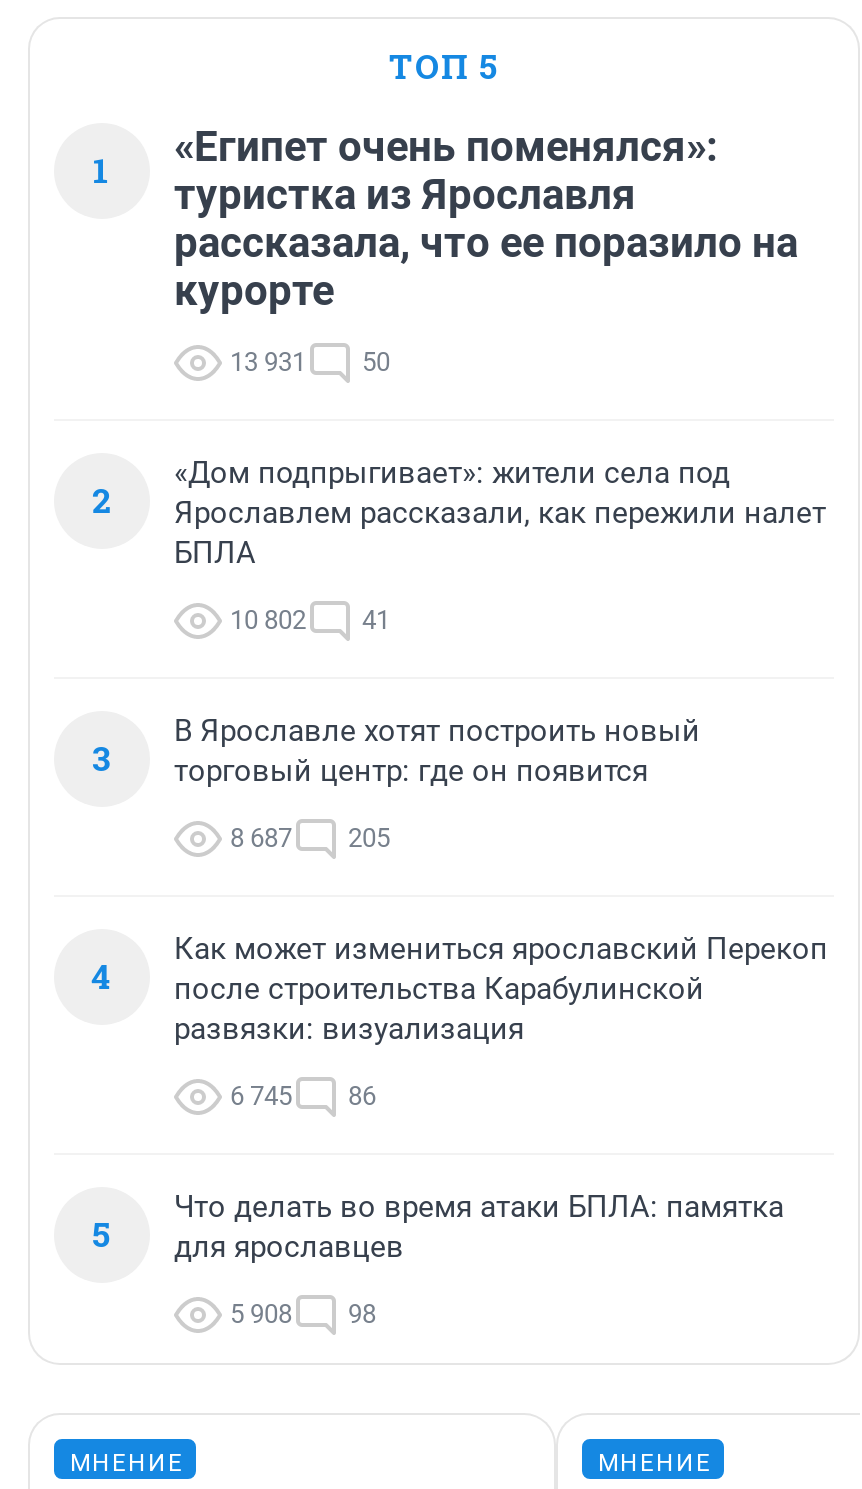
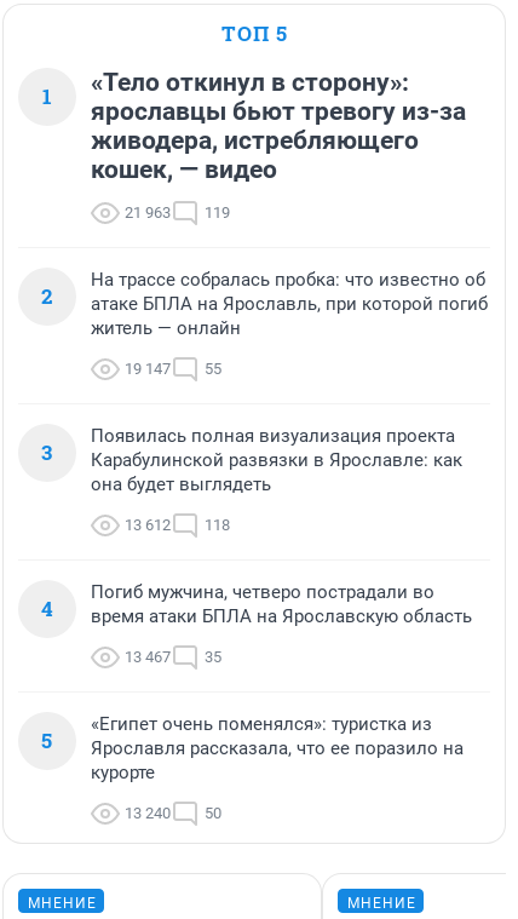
- «Египет очень поменялся»:
- туристка из Ярославля
- рассказала, что ее поразило на
- курорте
+ «Тело откинул в сторону»:
+ ярославцы бьют тревогу из-за
+ живодера, истребляющего
+ кошек, — видео

- 13 931
- 50
+ 21 963
+ 119

- «Дом подпрыгивает»: жители села под
- Ярославлем рассказали, как пережили налет
- БПЛА
+ На трассе собралась пробка: что известно об
+ атаке БПЛА на Ярославль, при которой погиб
+ житель — онлайн

- 10 802
- 41
+ 19 147
+ 55

- В Ярославле хотят построить новый
- торговый центр: где он появится
+ Появилась полная визуализация проекта
+ Карабулинской развязки в Ярославле: как
+ она будет выглядеть

- 8 687
- 205
+ 13 612
+ 118

- Как может измениться ярославский Перекоп
- после строительства Карабулинской
- развязки: визуализация
+ Погиб мужчина, четверо пострадали во
+ время атаки БПЛА на Ярославскую область

- 6 745
- 86
+ 13 467
+ 35

- Что делать во время атаки БПЛА: памятка
- для ярославцев
+ «Египет очень поменялся»: туристка из
+ Ярославля рассказала, что ее поразило на
+ курорте

- 5 908
- 98
+ 13 240
+ 50
